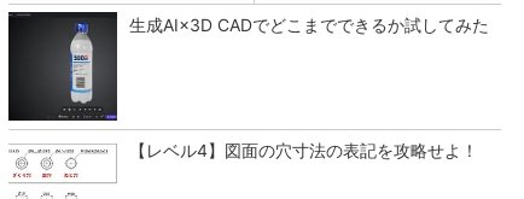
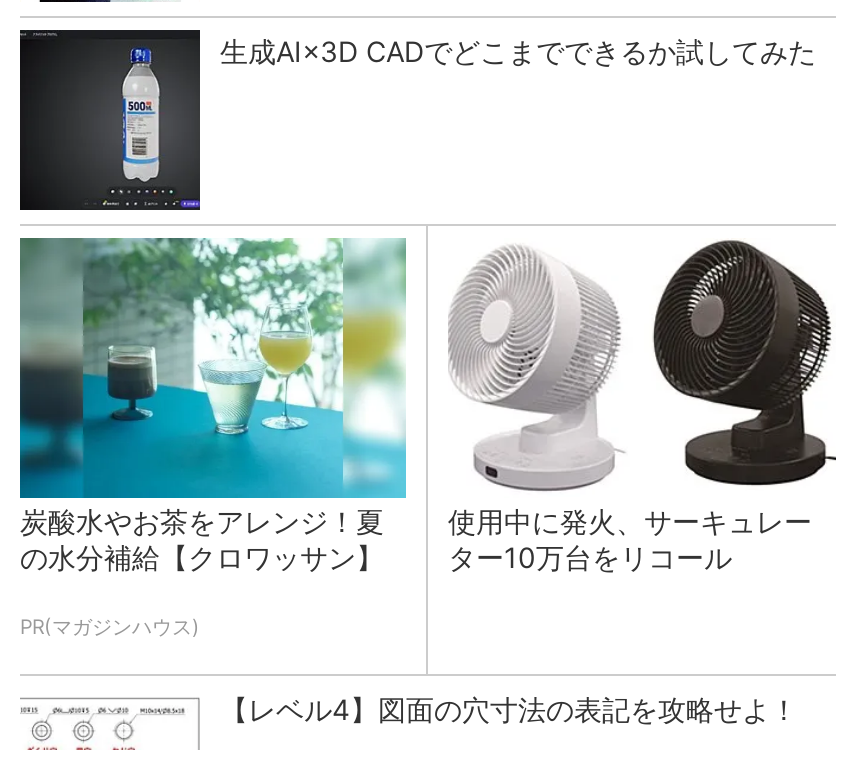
+ [image]
+ 炭酸水やお茶をアレンジ！夏
+ の水分補給【クロワッサン】
+ PR(マガジンハウス)

+ [image]
+ 使用中に発火、サーキュレー
+ ター10万台をリコール

+ [image]
